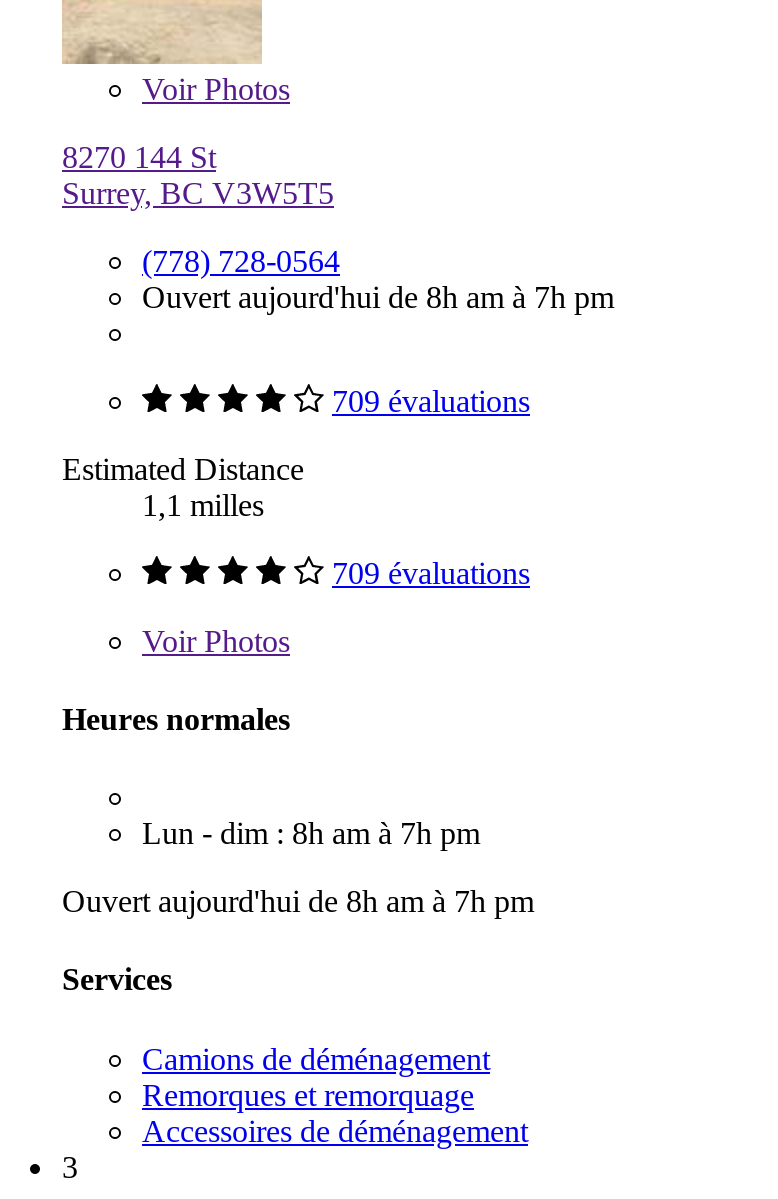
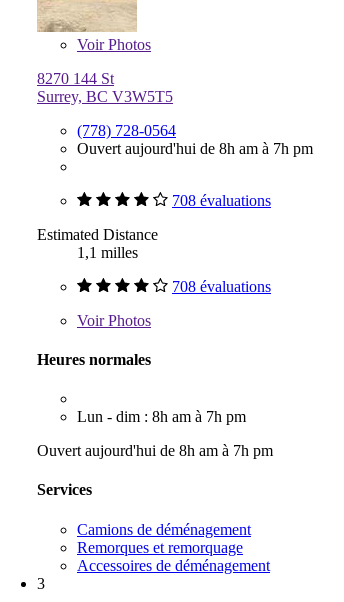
- 709 évaluations
+ 708 évaluations

- 709 évaluations
+ 708 évaluations
